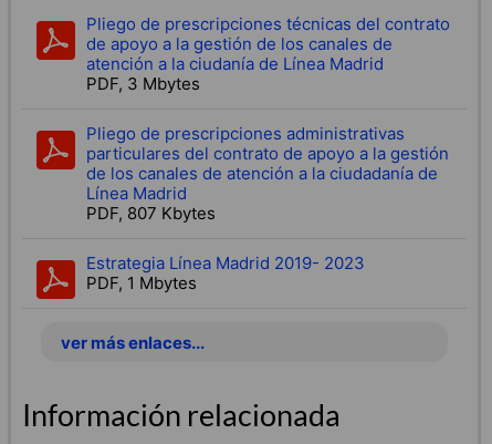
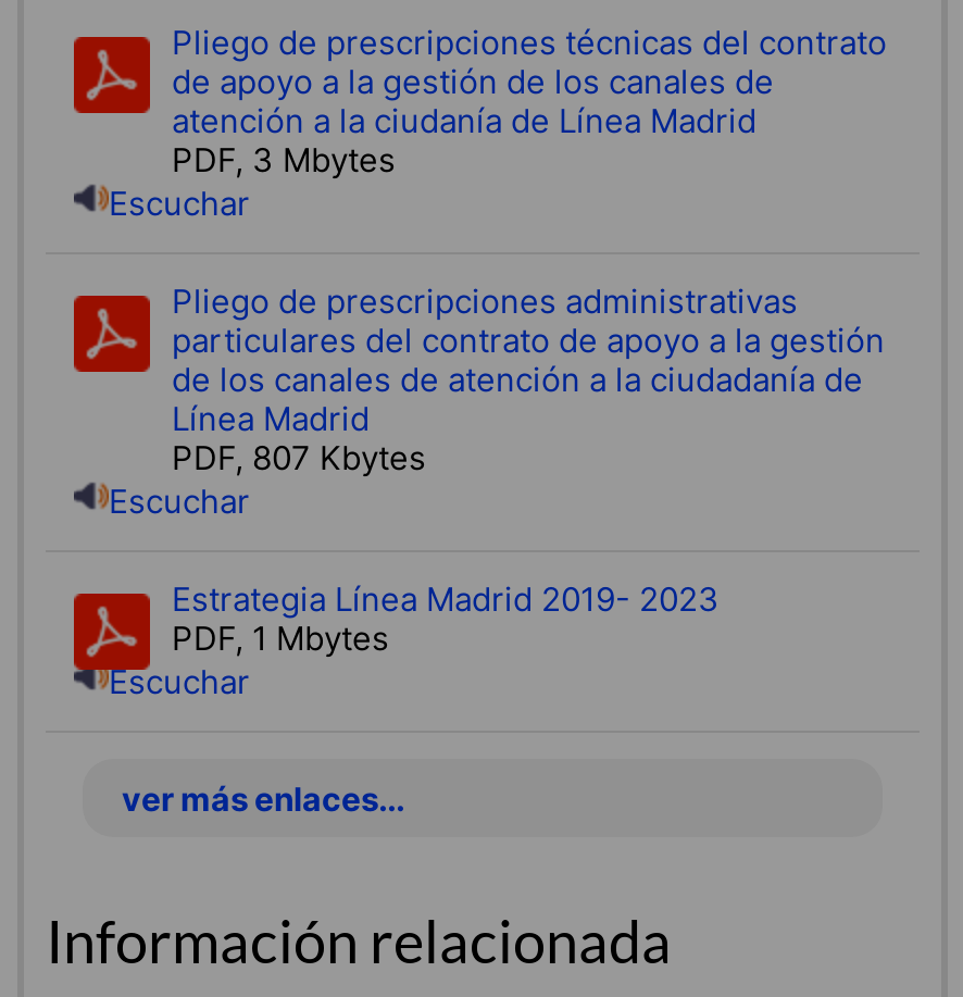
+ Escuchar

+ Escuchar

+ Escuchar
